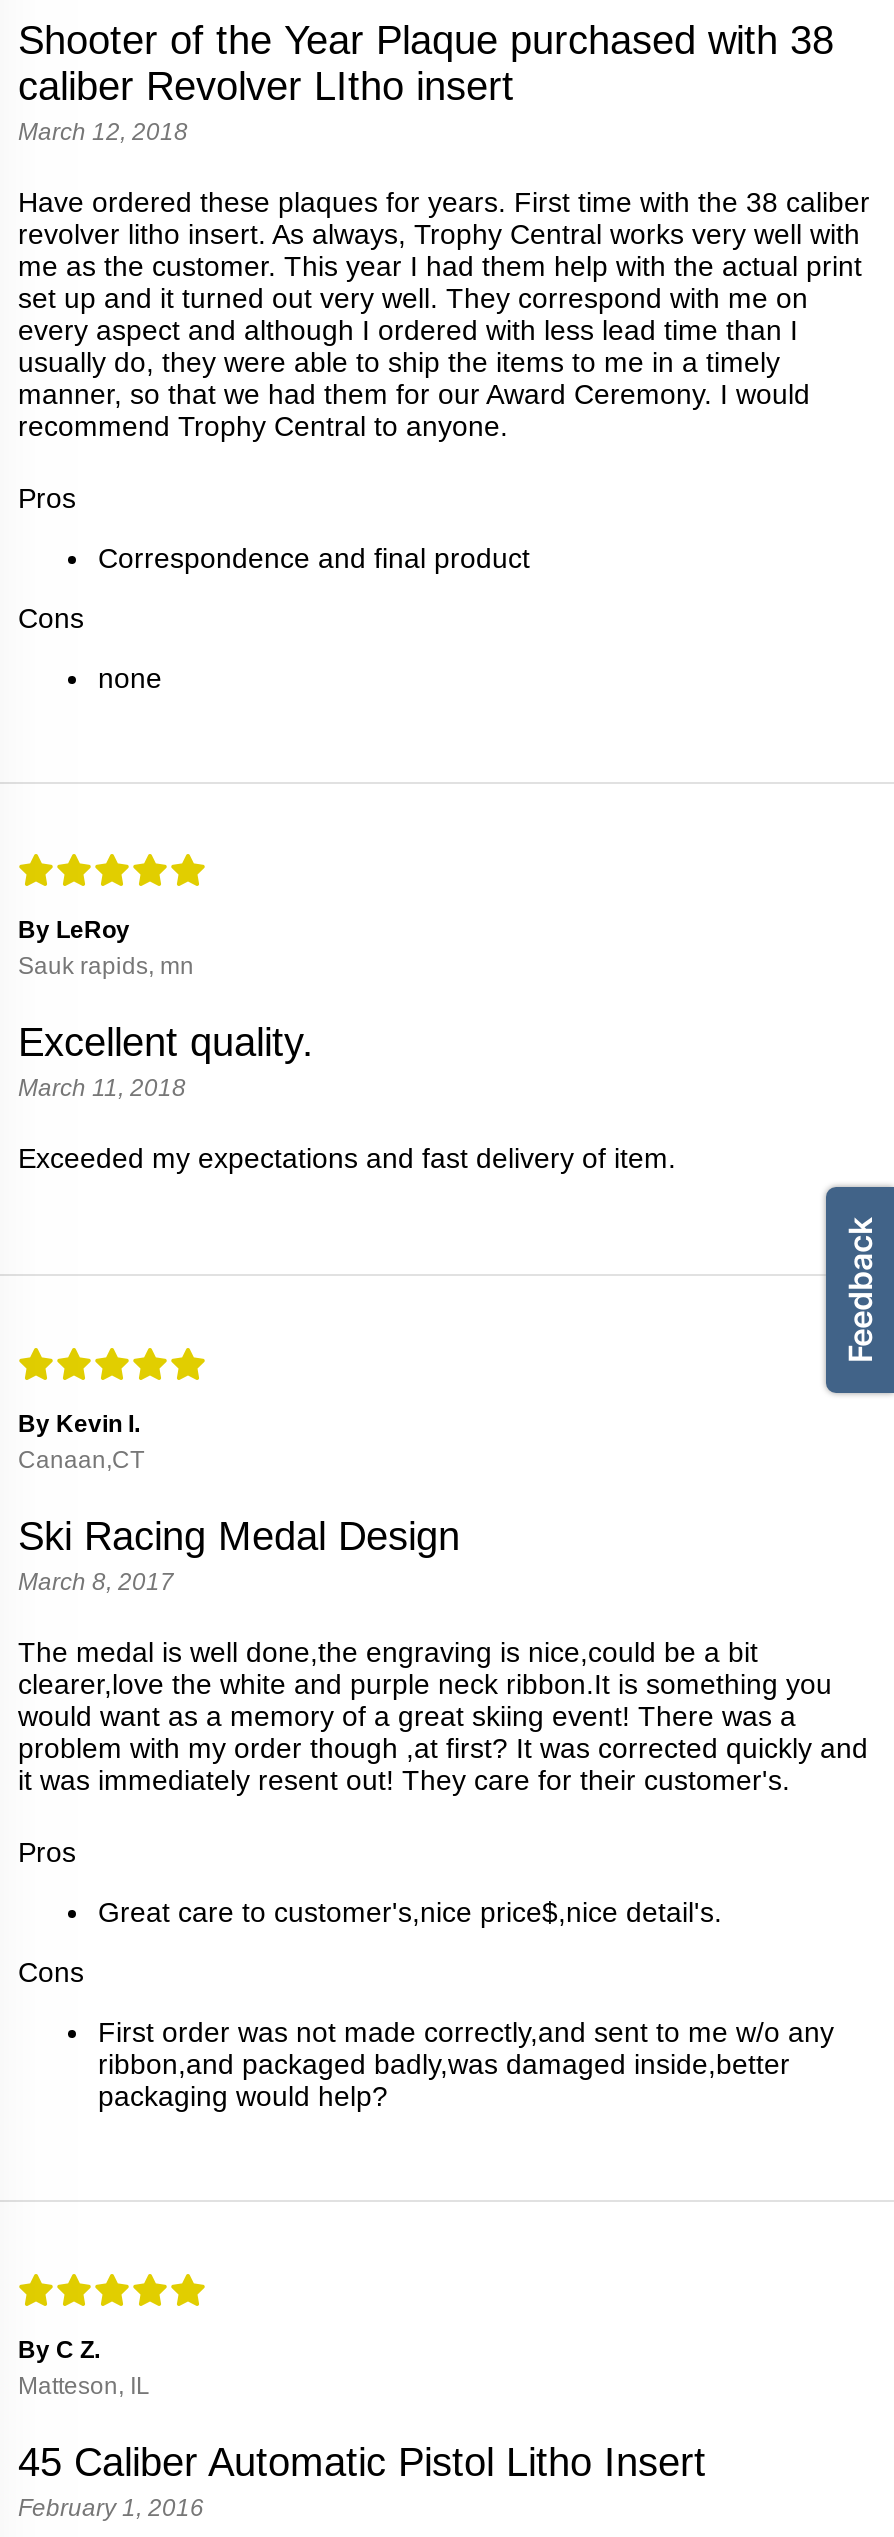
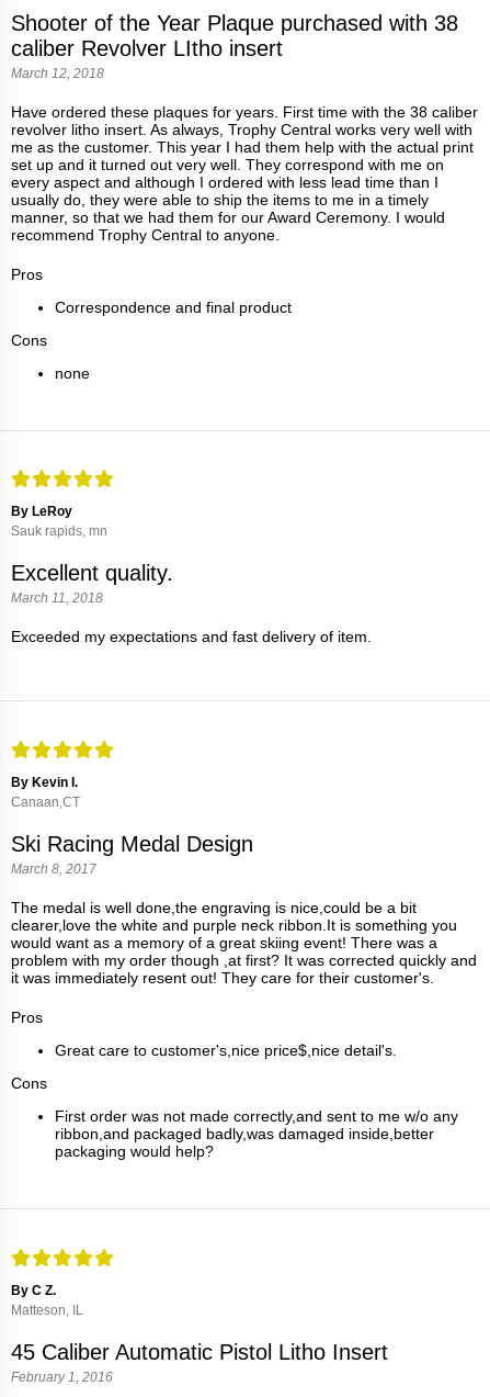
- [image]
